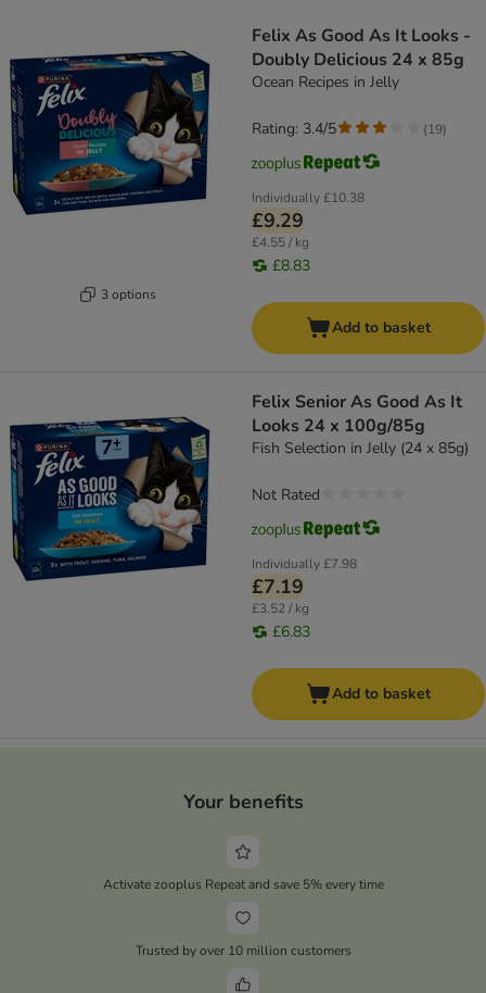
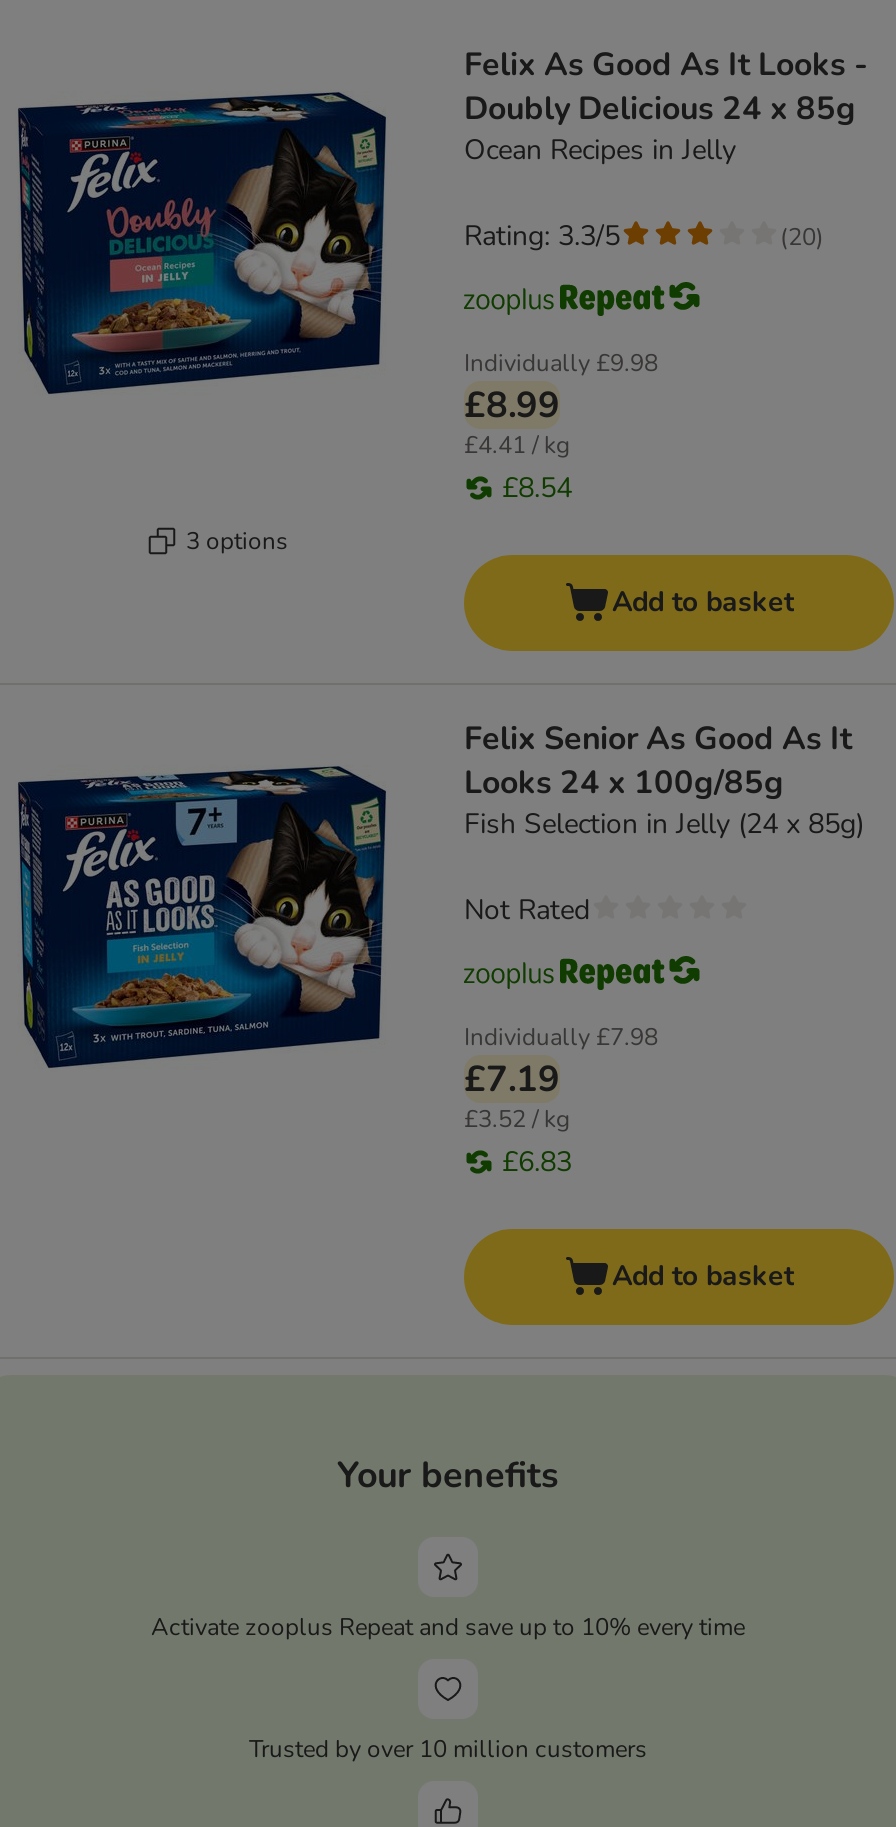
- Rating: 3.4/5
+ Rating: 3.3/5

- (19)
+ (20)

- Individually £10.38
+ Individually £9.98

- £9.29
+ £8.99

- £4.55 / kg
+ £4.41 / kg

- £8.83
+ £8.54

- Activate zooplus Repeat and save 5% every time
+ Activate zooplus Repeat and save up to 10% every time
